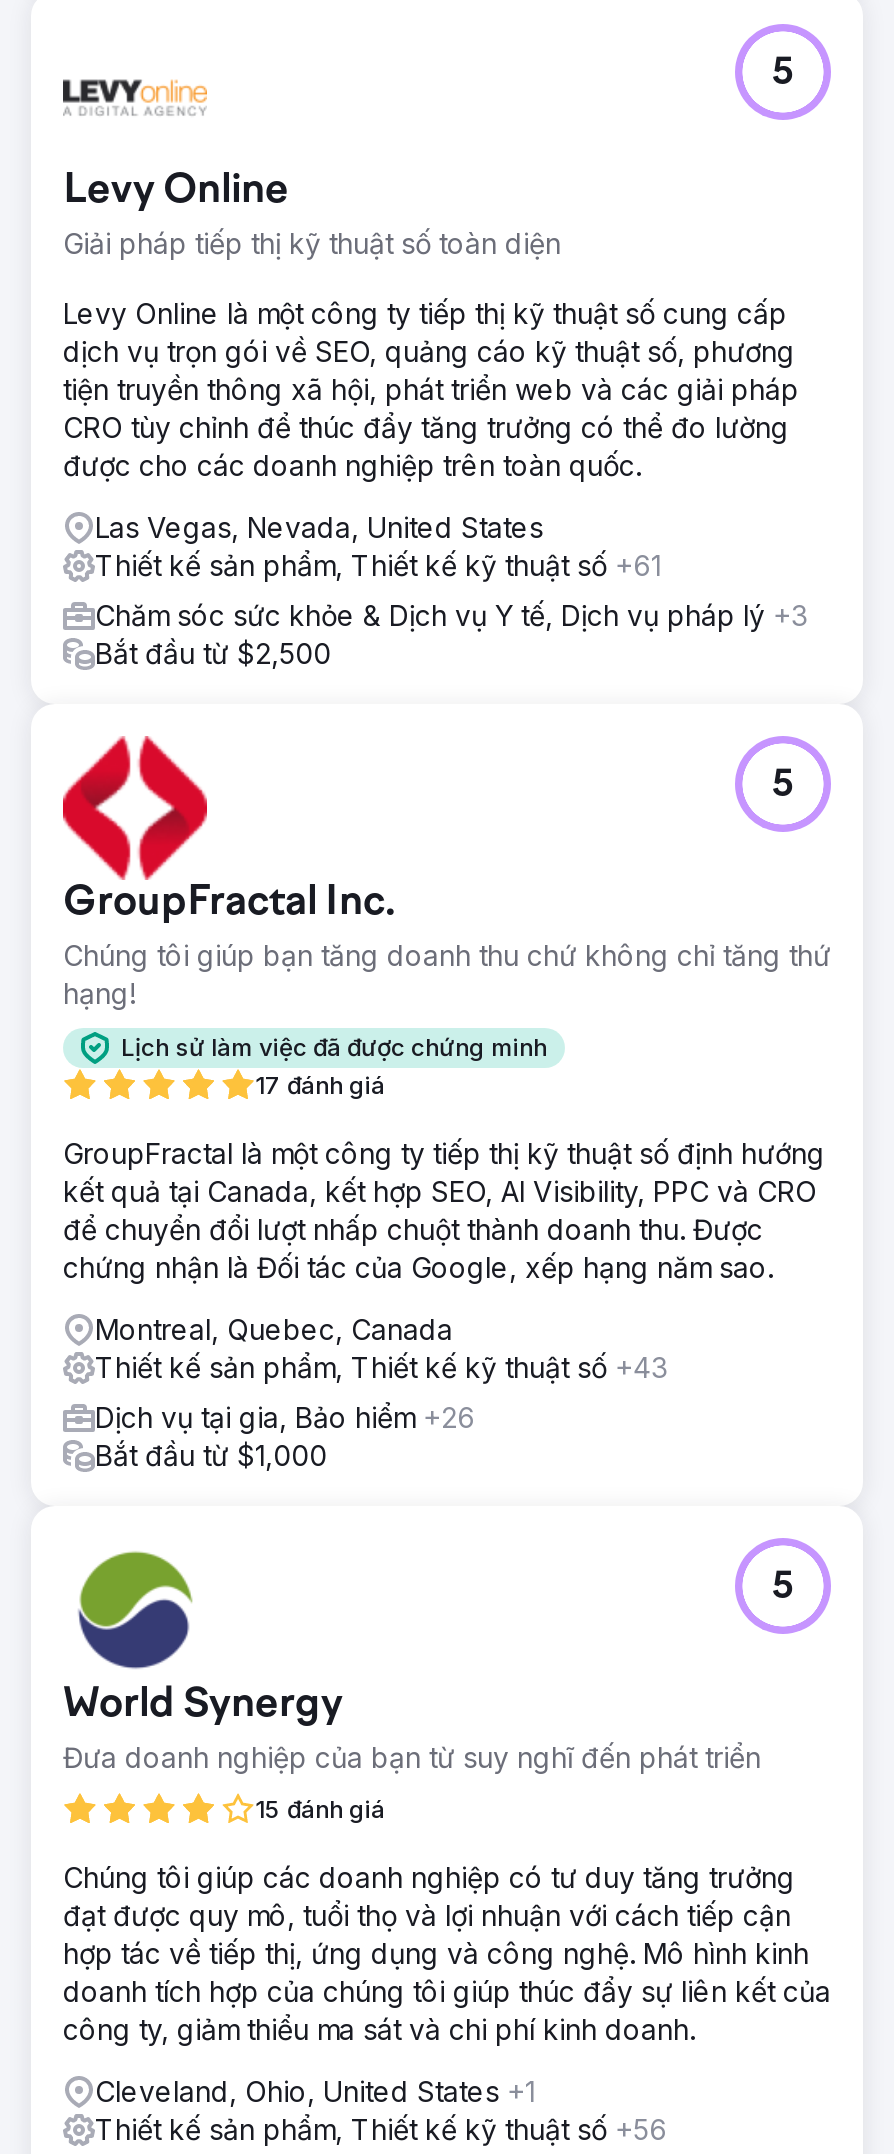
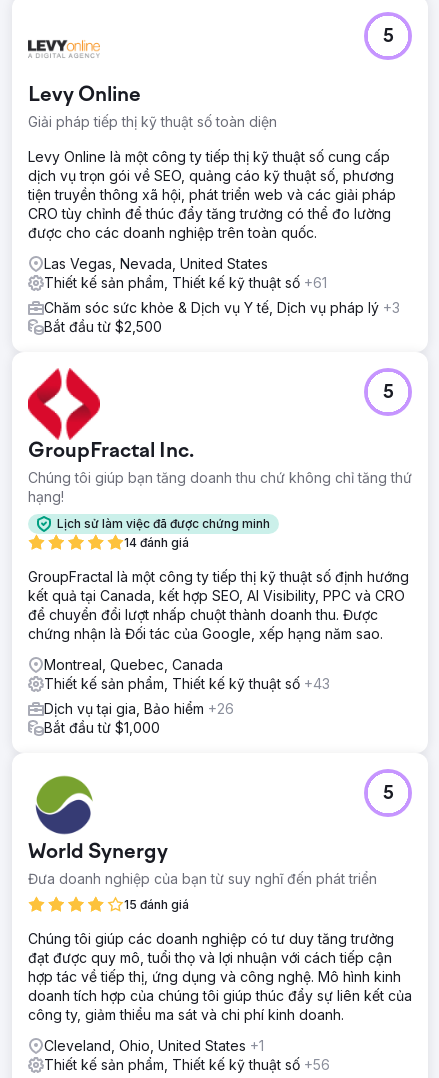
- 17 đánh giá
+ 14 đánh giá
